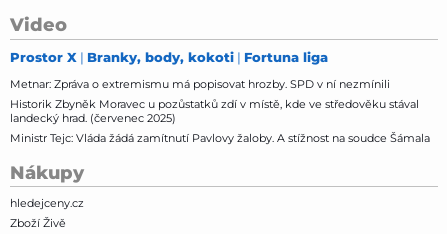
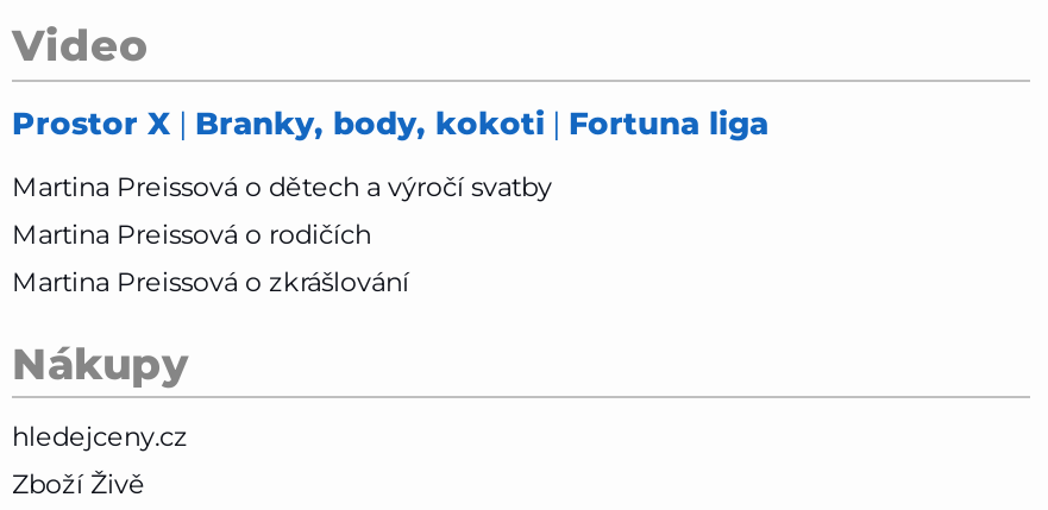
- Metnar: Zpráva o extremismu má popisovat hrozby. SPD v ní nezmínili
- Historik Zbyněk Moravec u pozůstatků zdí v místě, kde ve středověku stával
- landecký hrad. (červenec 2025)
- Ministr Tejc: Vláda žádá zamítnutí Pavlovy žaloby. A stížnost na soudce Šámala
+ Martina Preissová o dětech a výročí svatby
+ Martina Preissová o rodičích
+ Martina Preissová o zkrášlování
